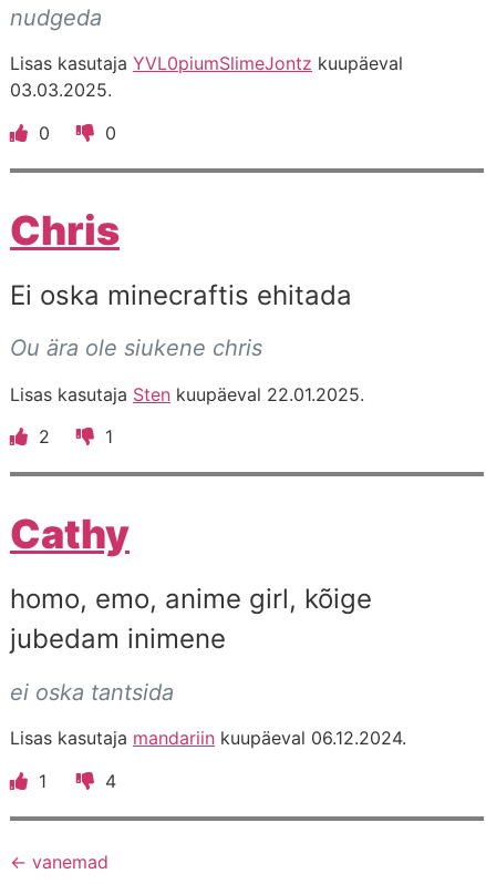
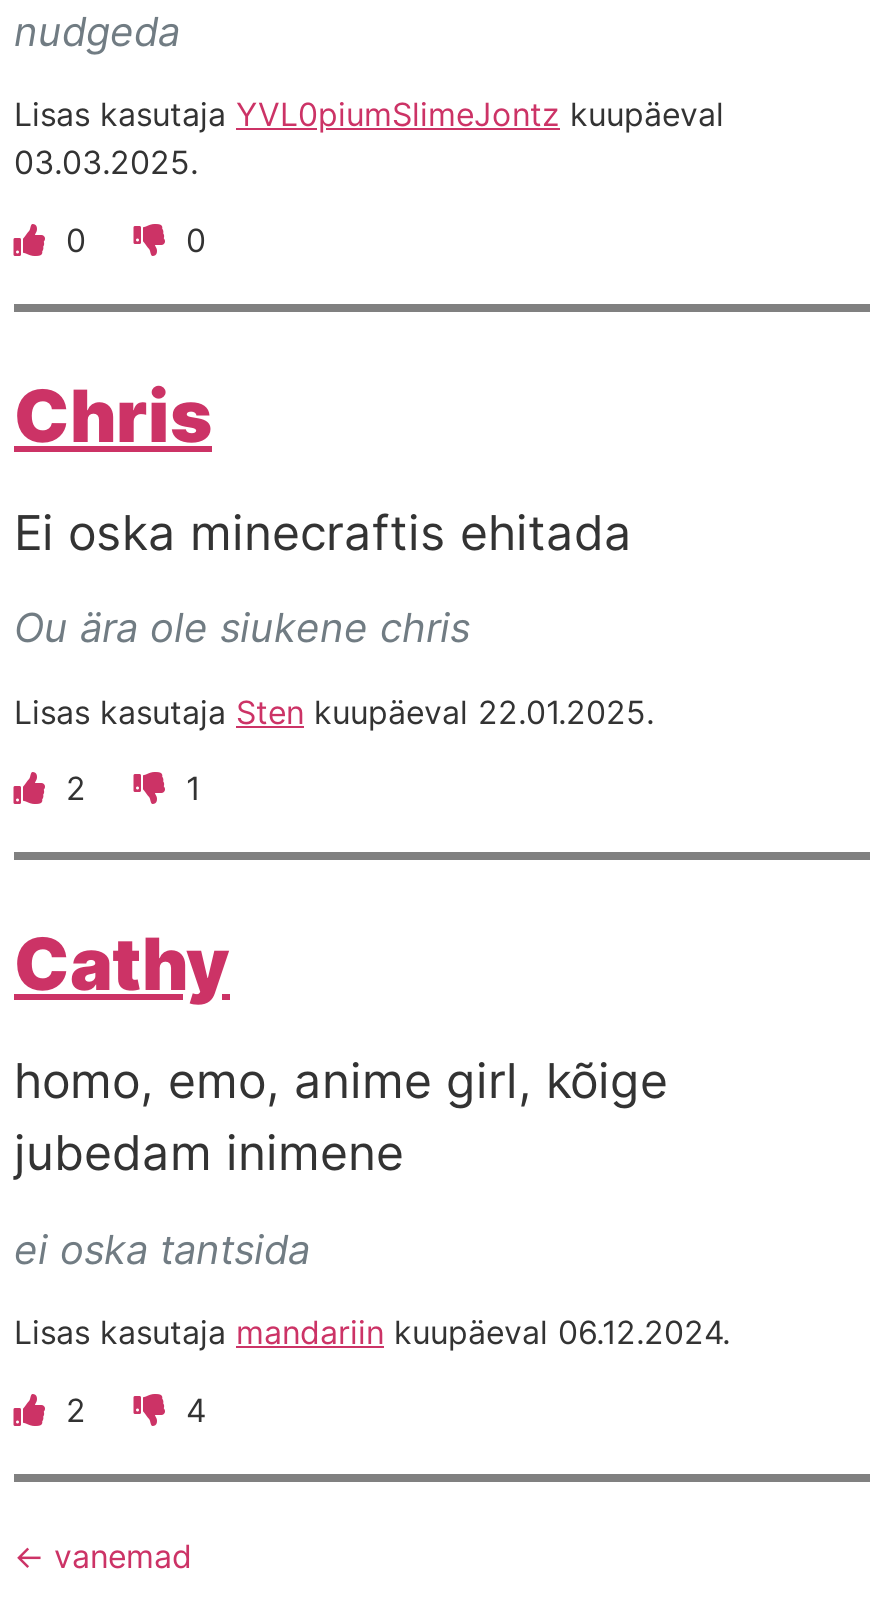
- 1
+ 2
